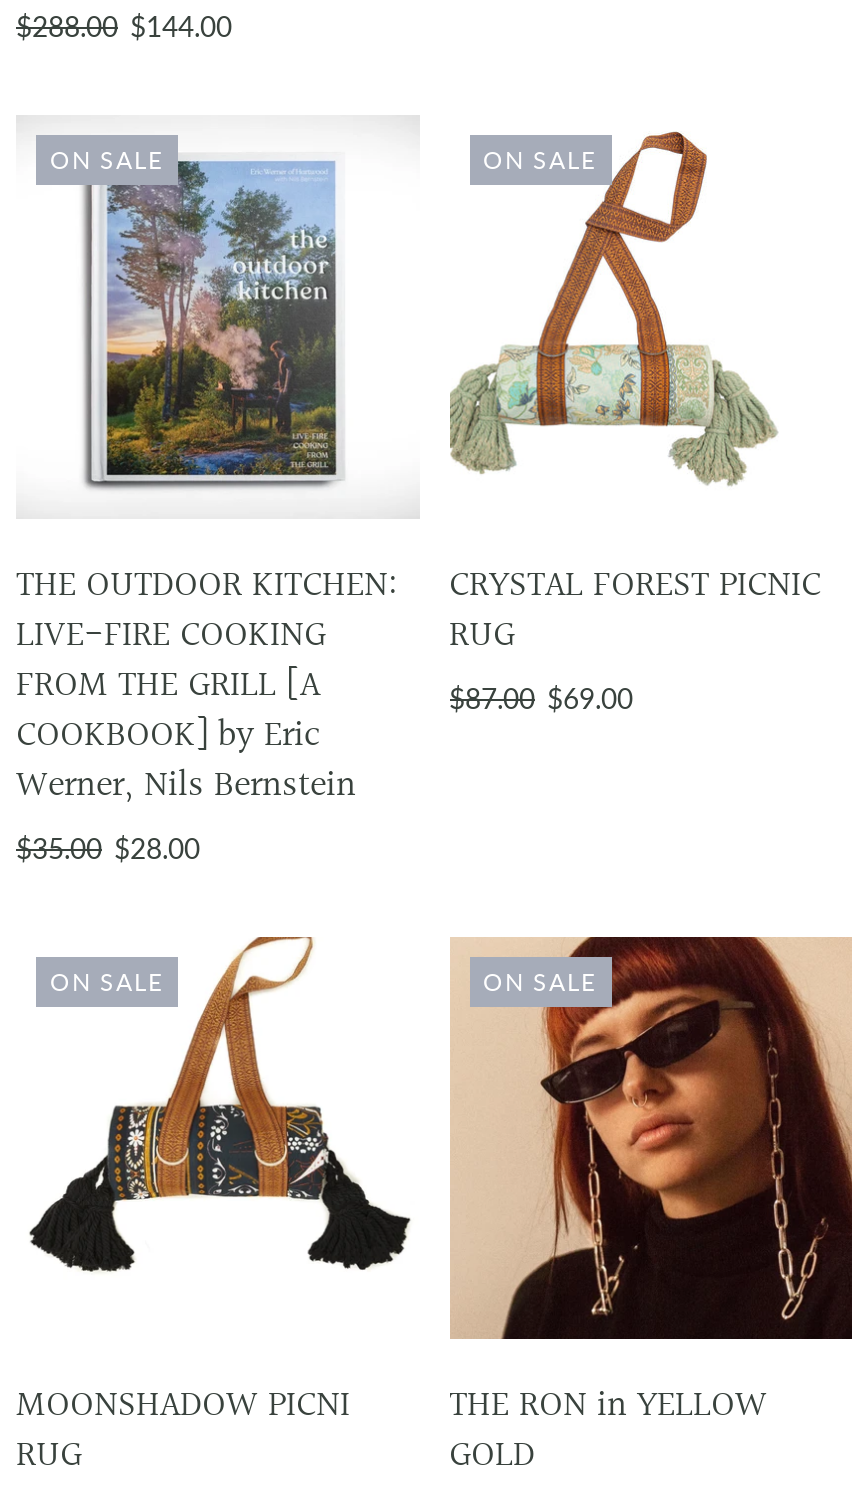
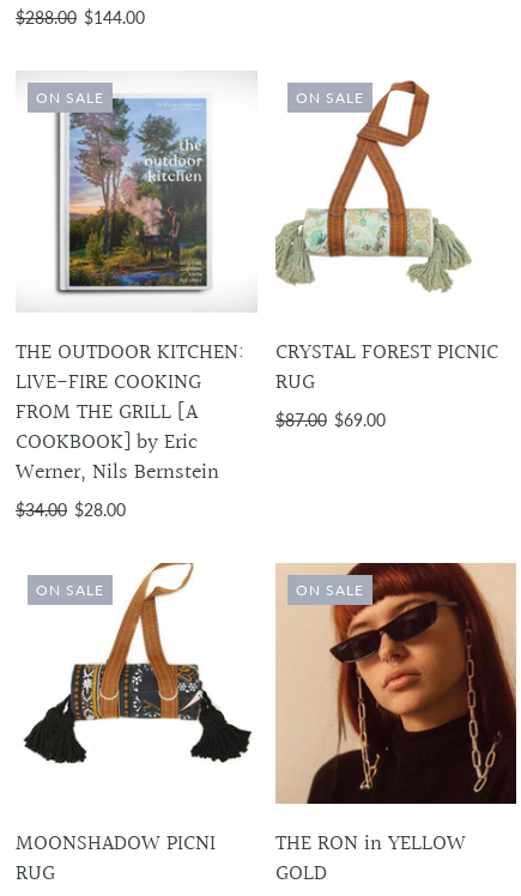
- $35.00 $28.00
+ $34.00 $28.00
